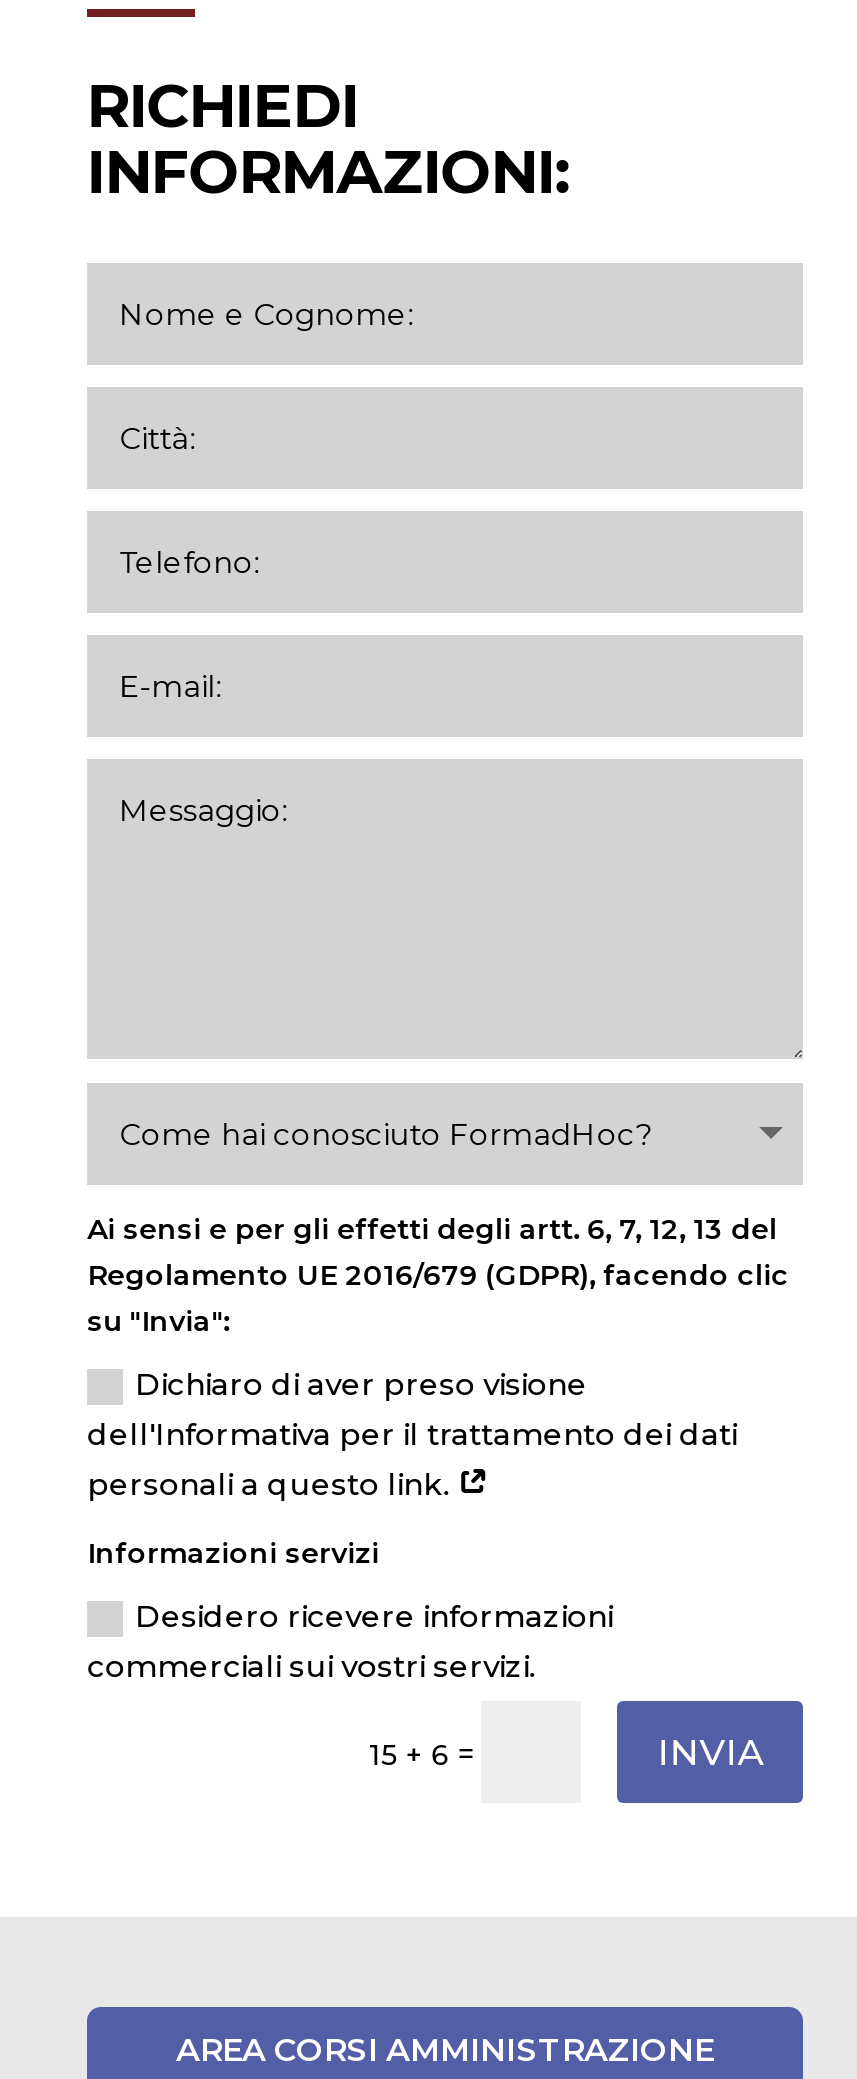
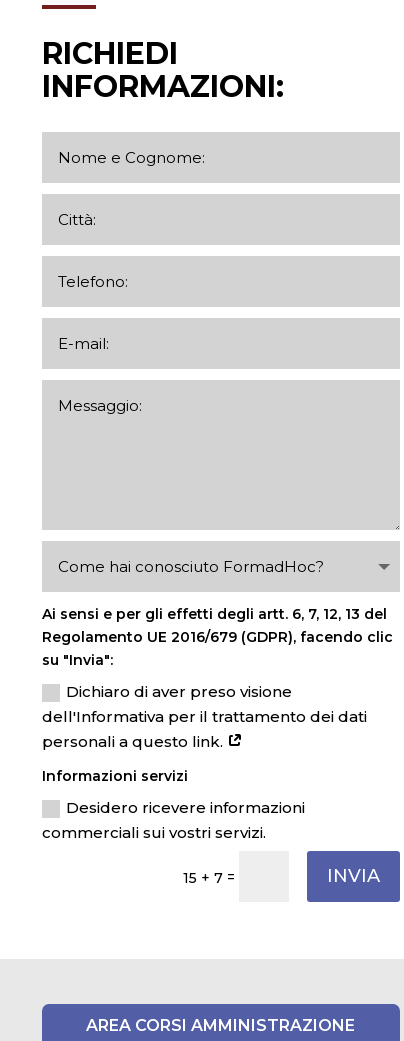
- 15 + 6 =
+ 15 + 7 =
